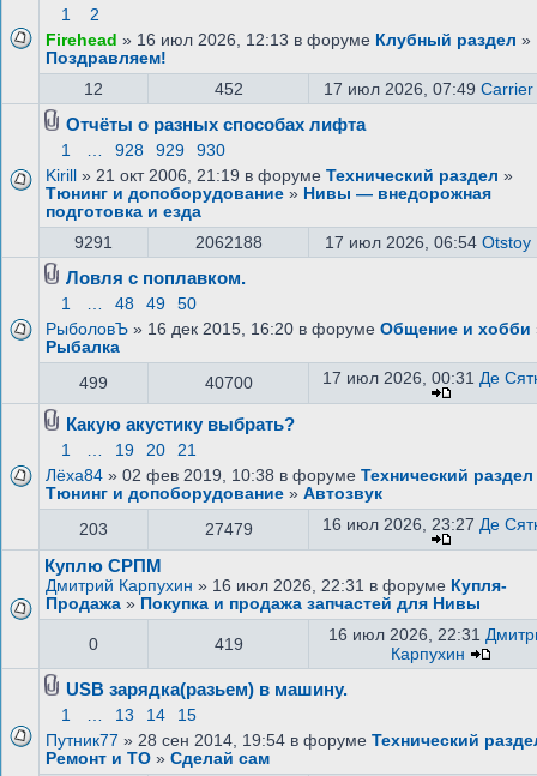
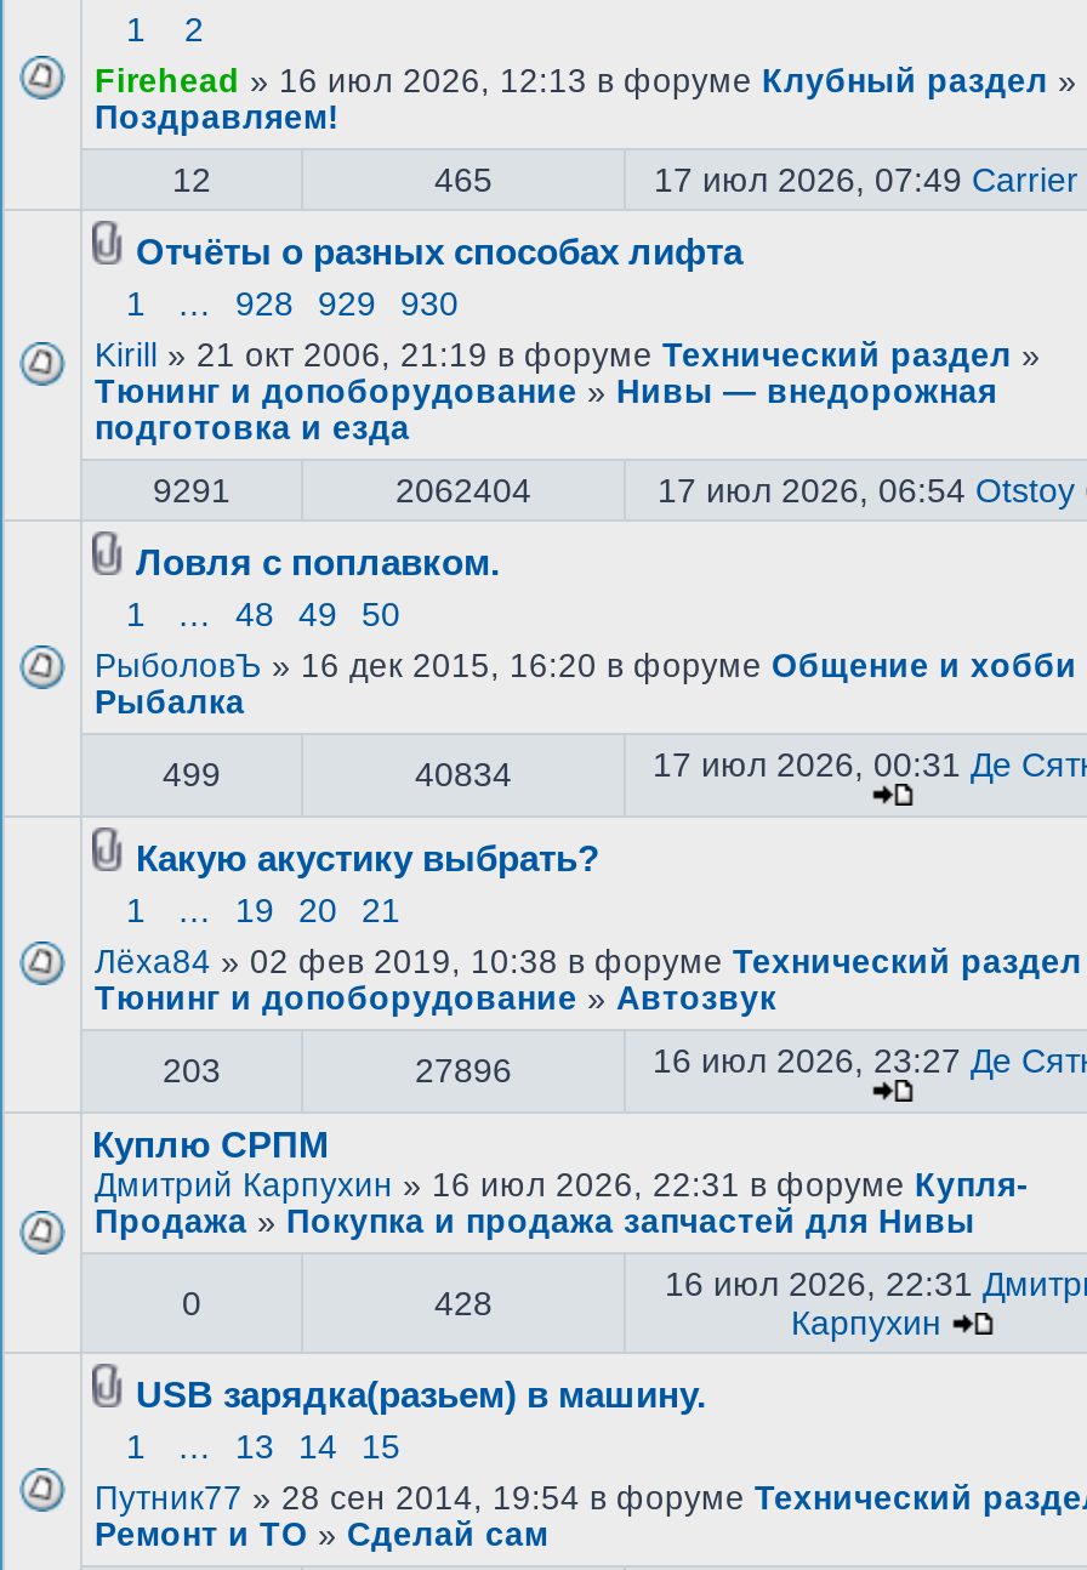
- 452
+ 465

- 2062188
+ 2062404

- 40700
+ 40834

- 27479
+ 27896

- 419
+ 428
